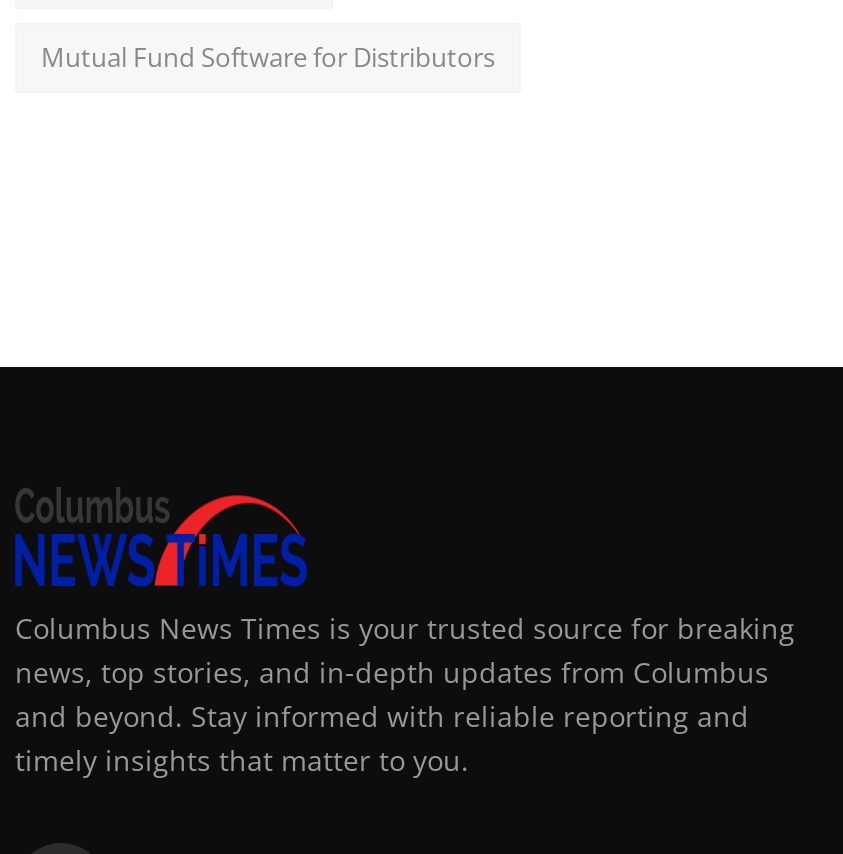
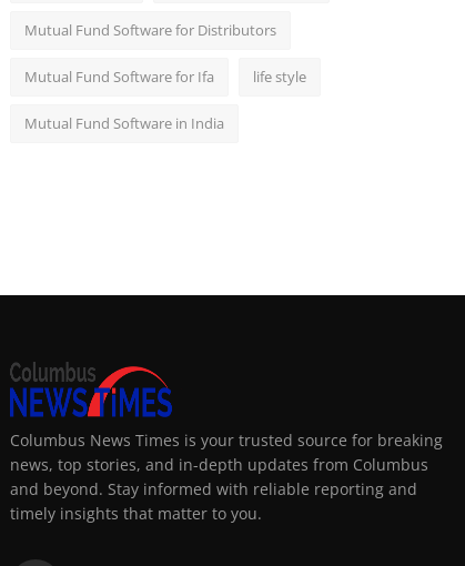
+ Mutual Fund Software for Ifa
+ life style
+ Mutual Fund Software in India
